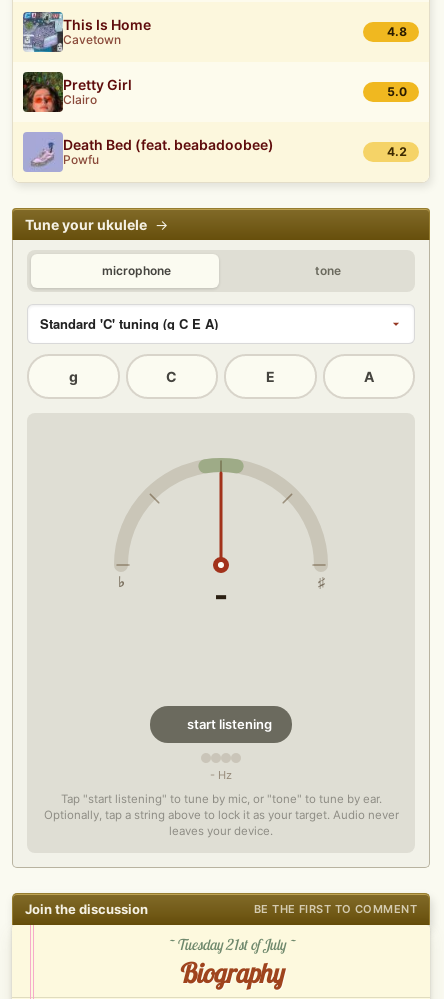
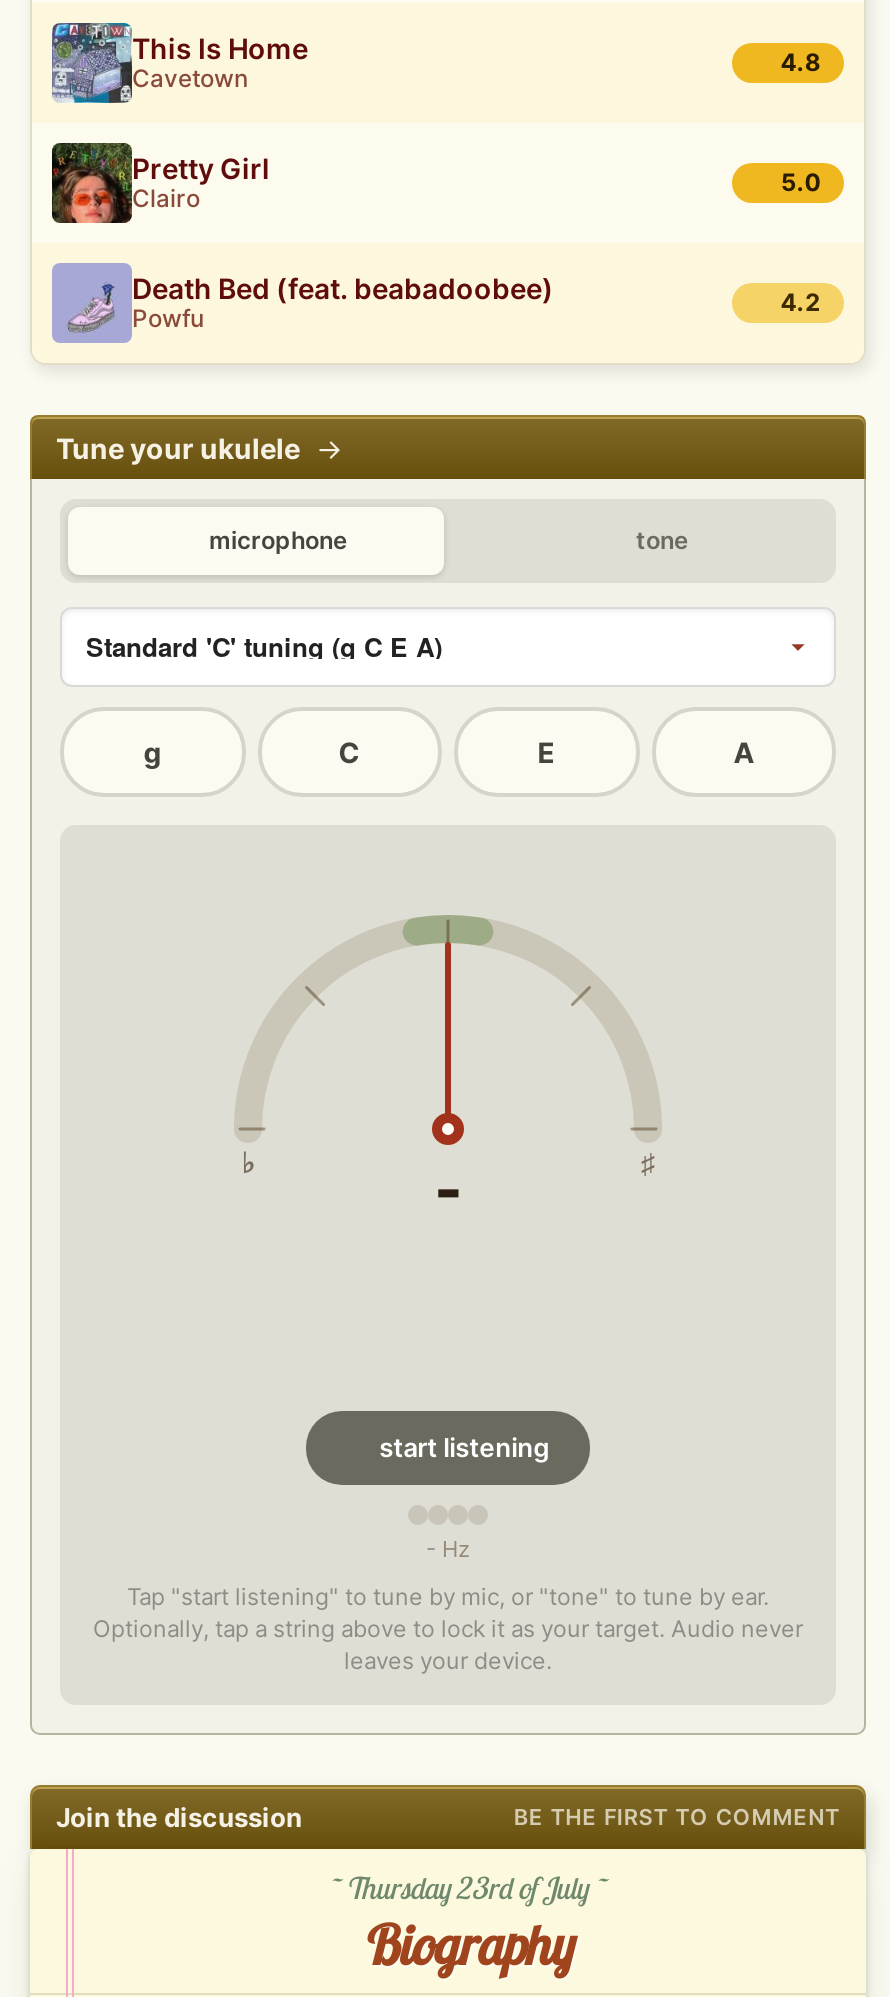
- ~ Tuesday 21st of July ~
+ ~ Thursday 23rd of July ~
